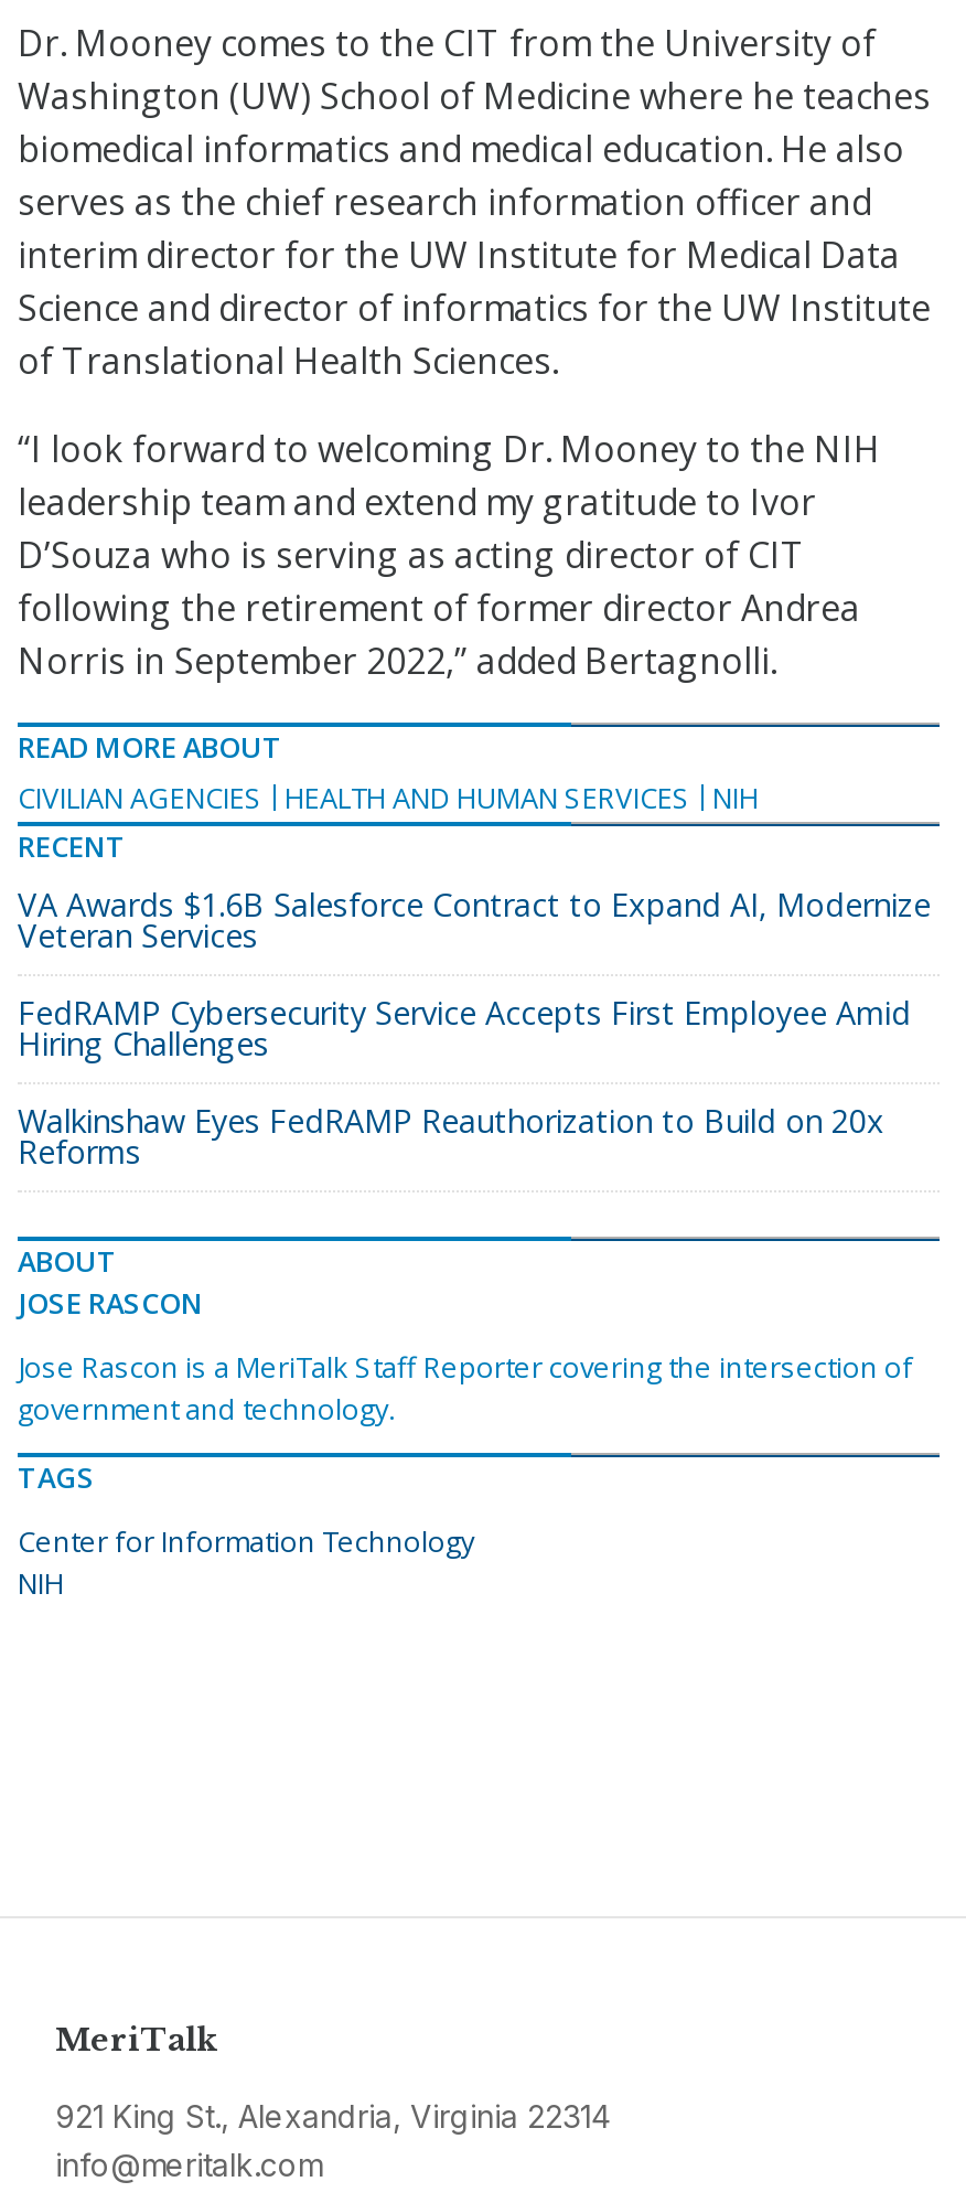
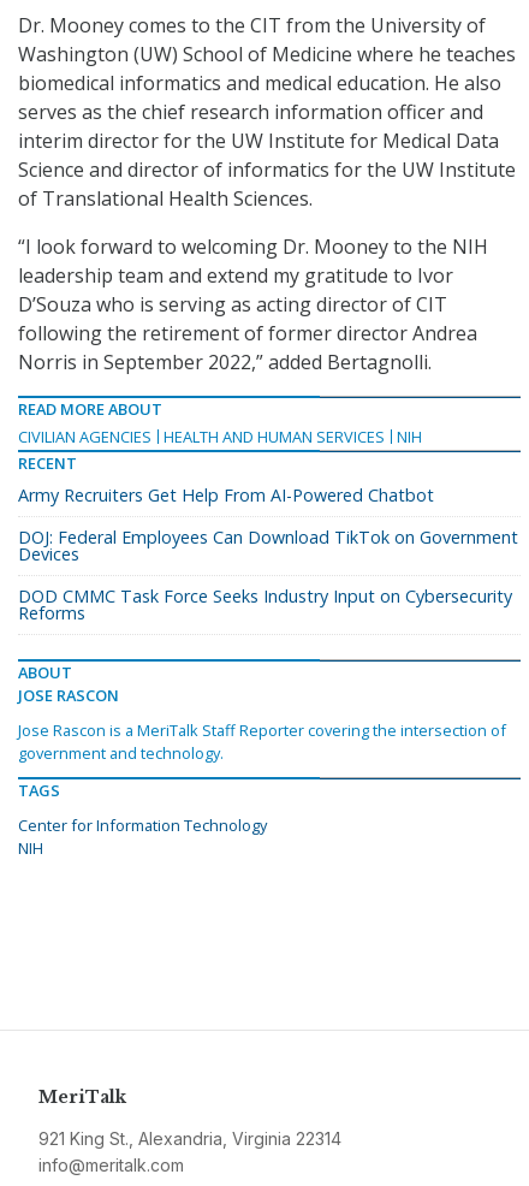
- VA Awards $1.6B Salesforce Contract to Expand AI, Modernize
- Veteran Services
+ Army Recruiters Get Help From AI-Powered Chatbot

- FedRAMP Cybersecurity Service Accepts First Employee Amid
- Hiring Challenges
+ DOJ: Federal Employees Can Download TikTok on Government
+ Devices

- Walkinshaw Eyes FedRAMP Reauthorization to Build on 20x
+ DOD CMMC Task Force Seeks Industry Input on Cybersecurity
